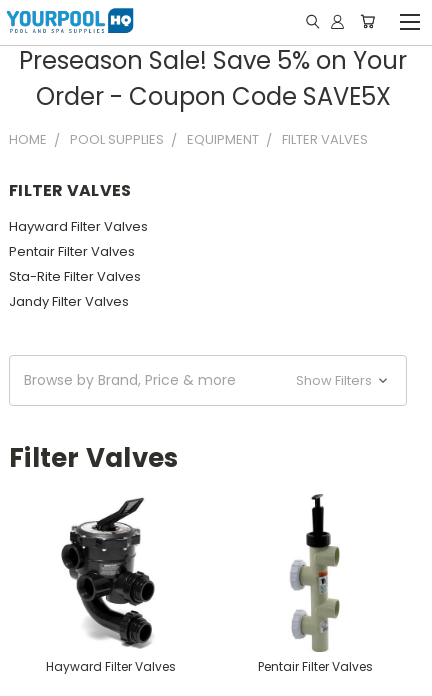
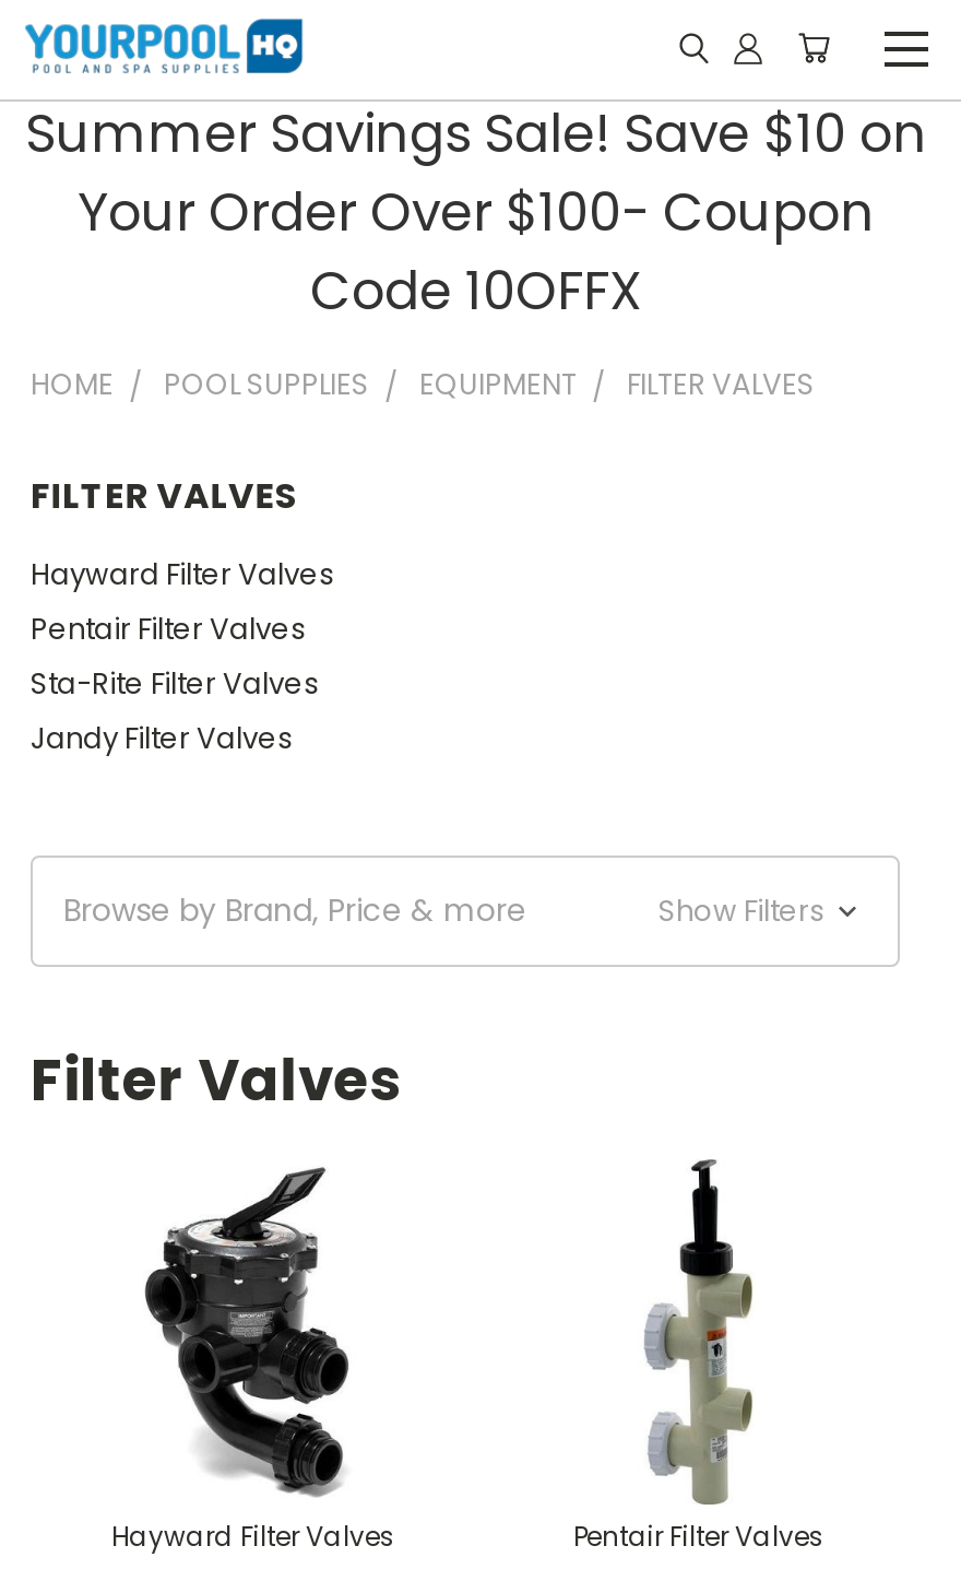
- Preseason Sale! Save 5% on Your
- Order - Coupon Code SAVE5X
+ Summer Savings Sale! Save $10 on
+ Your Order Over $100- Coupon
+ Code 10OFFX
